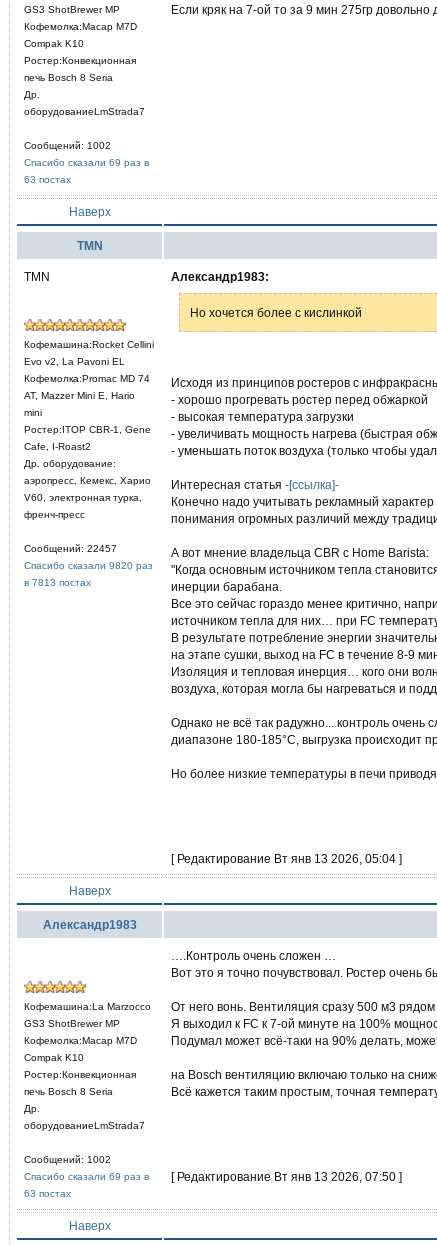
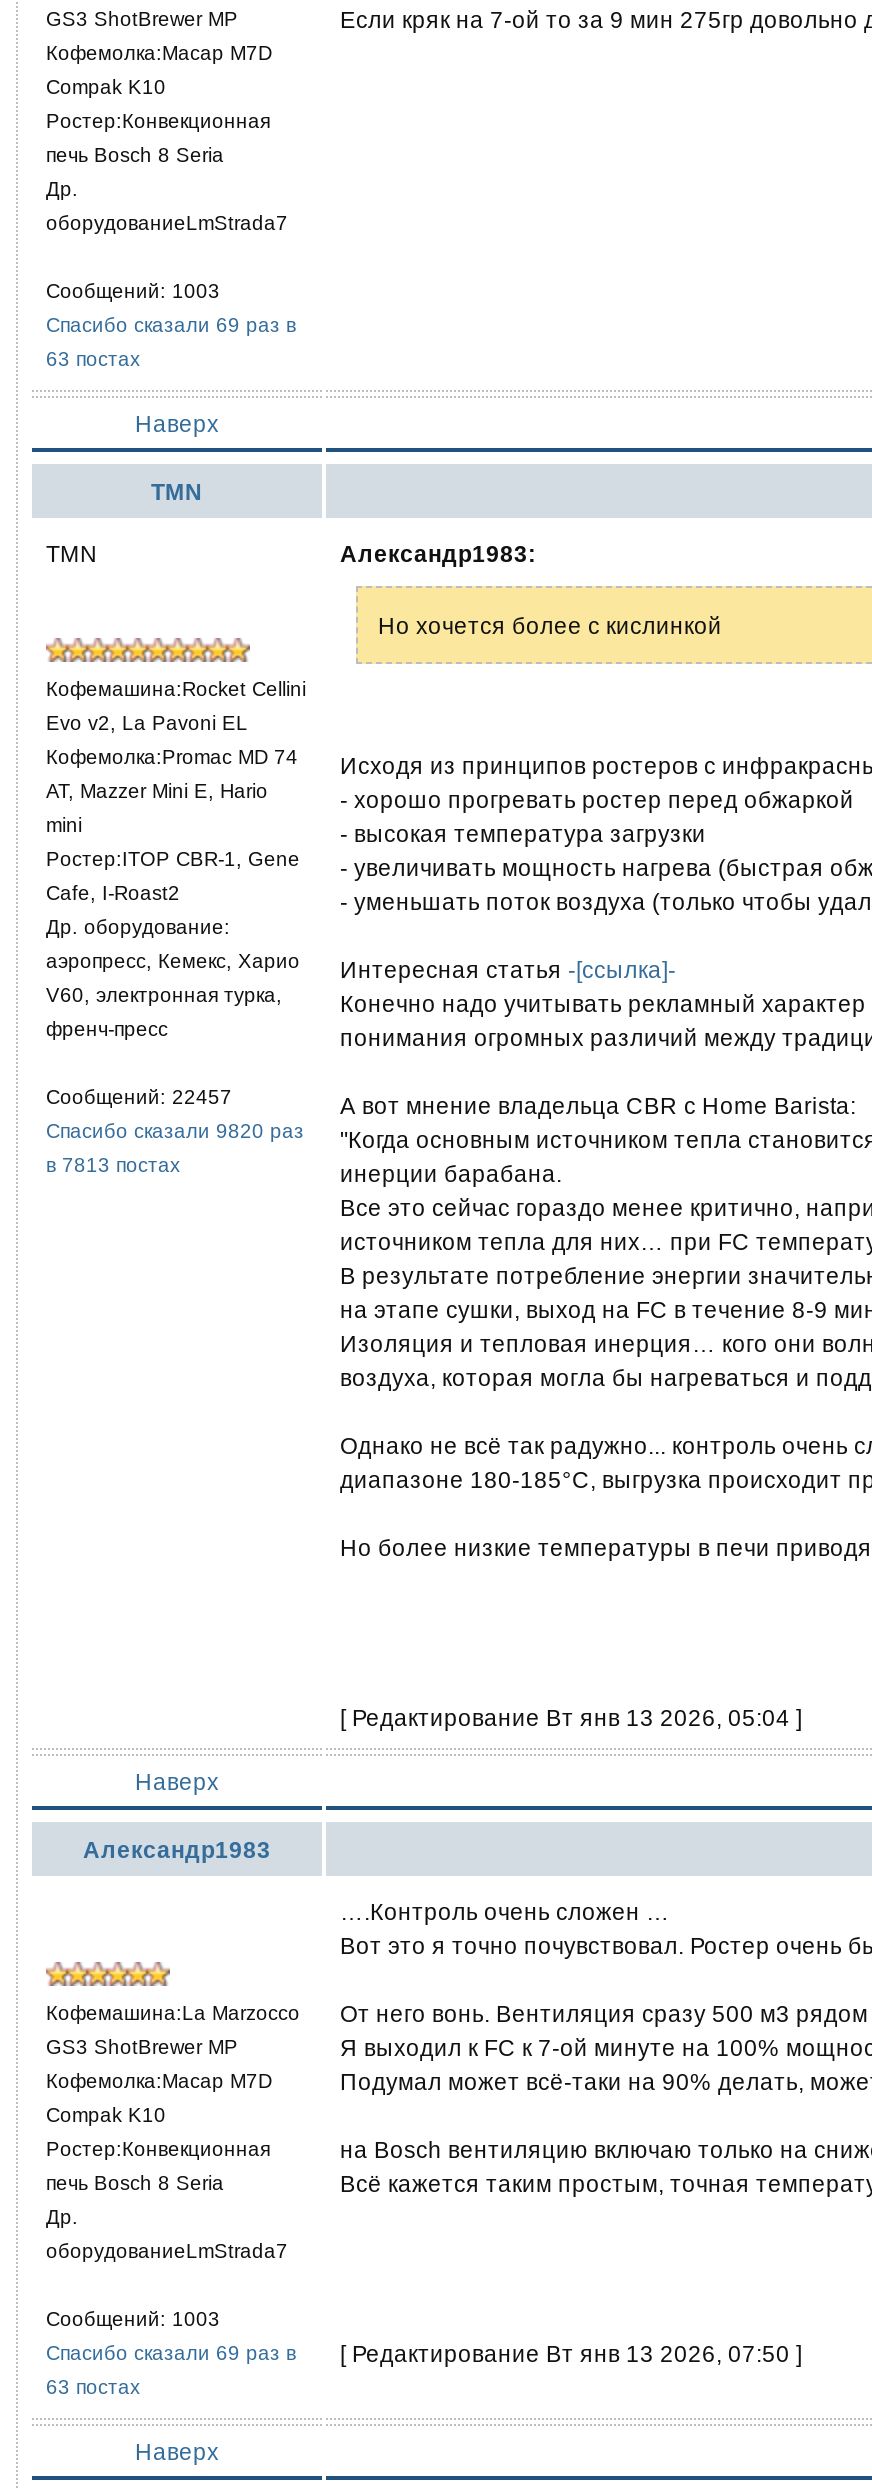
- Сообщений: 1002
+ Сообщений: 1003

- Сообщений: 1002
+ Сообщений: 1003
